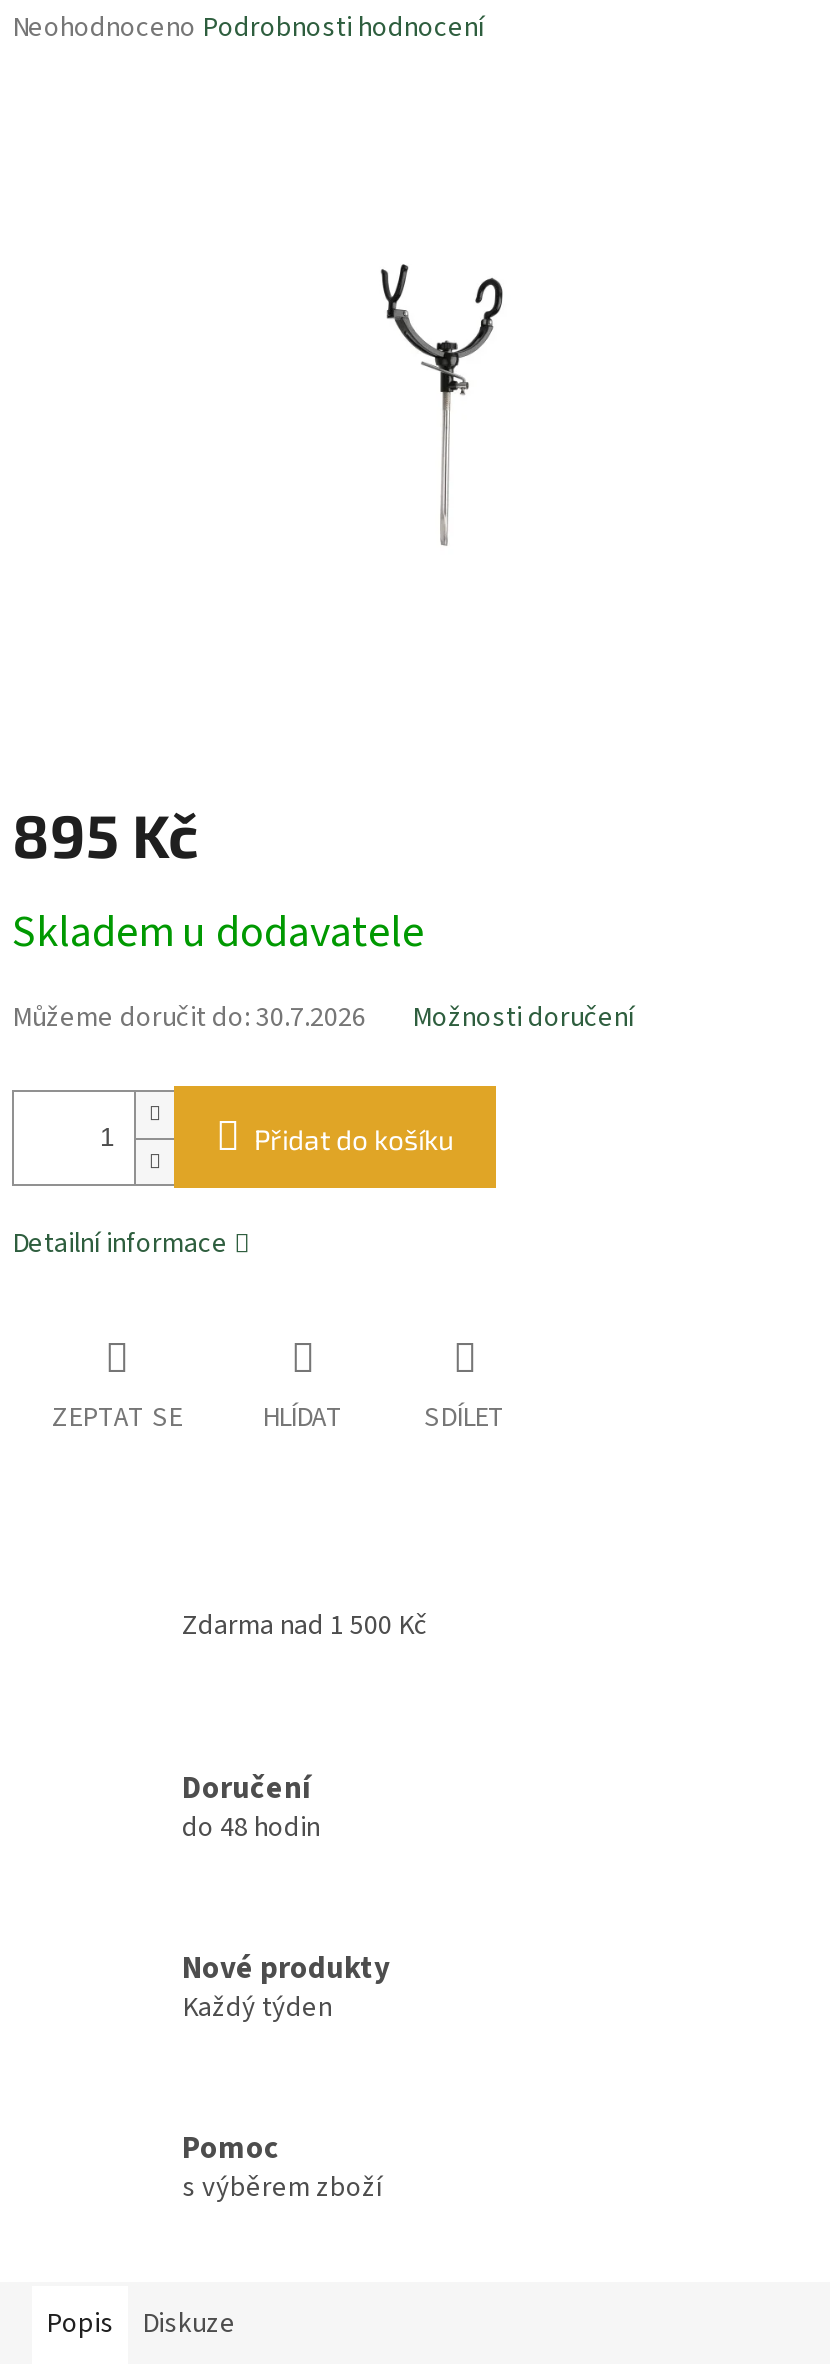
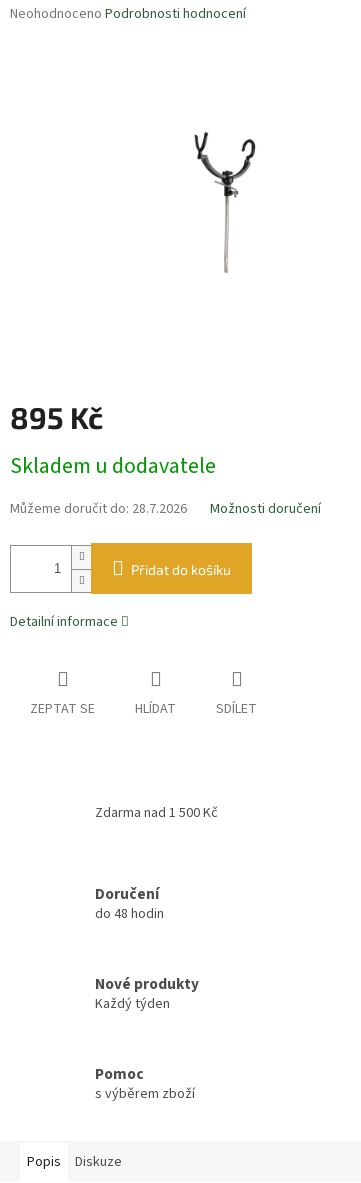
- Můžeme doručit do: 30.7.2026
+ Můžeme doručit do: 28.7.2026
